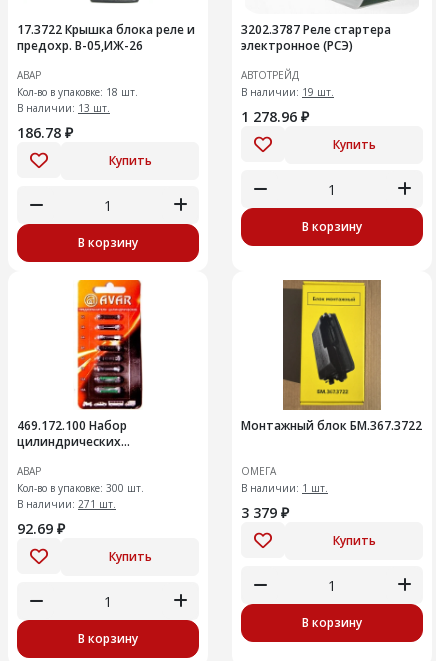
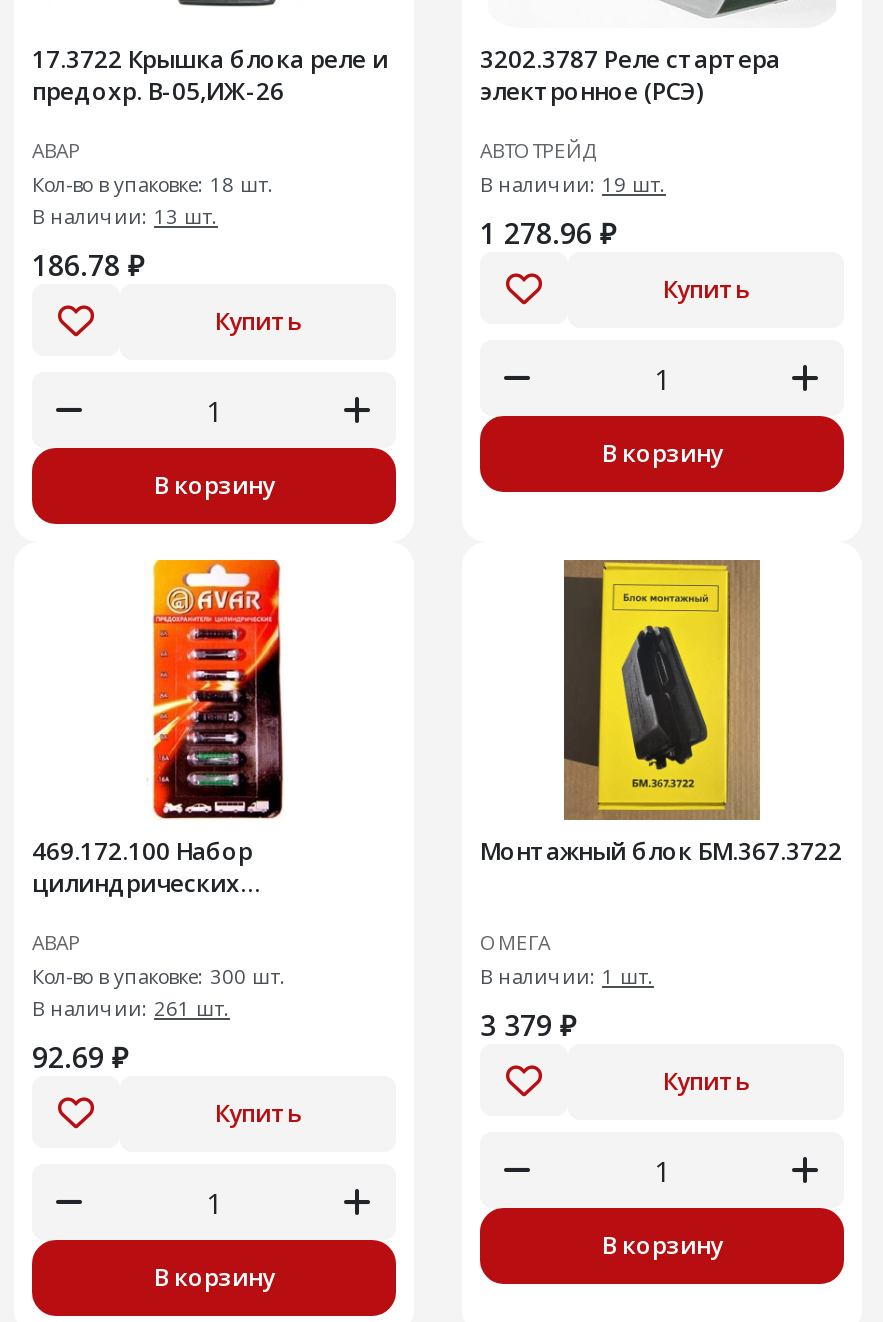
- В наличии: 271 шт.
+ В наличии: 261 шт.
